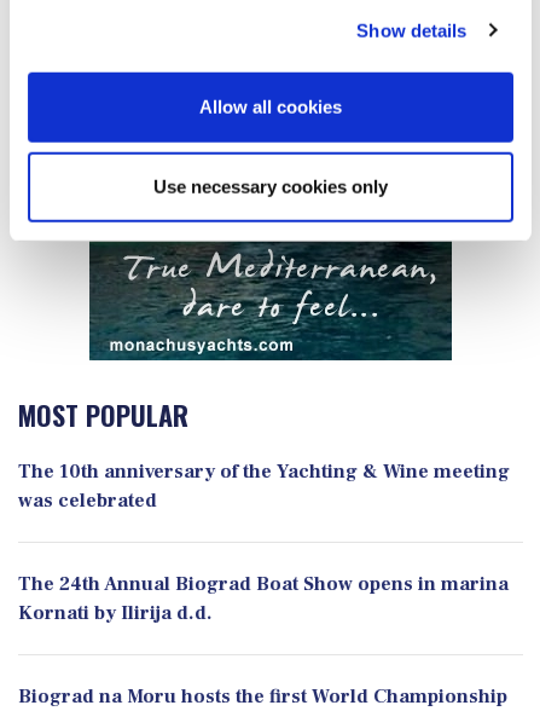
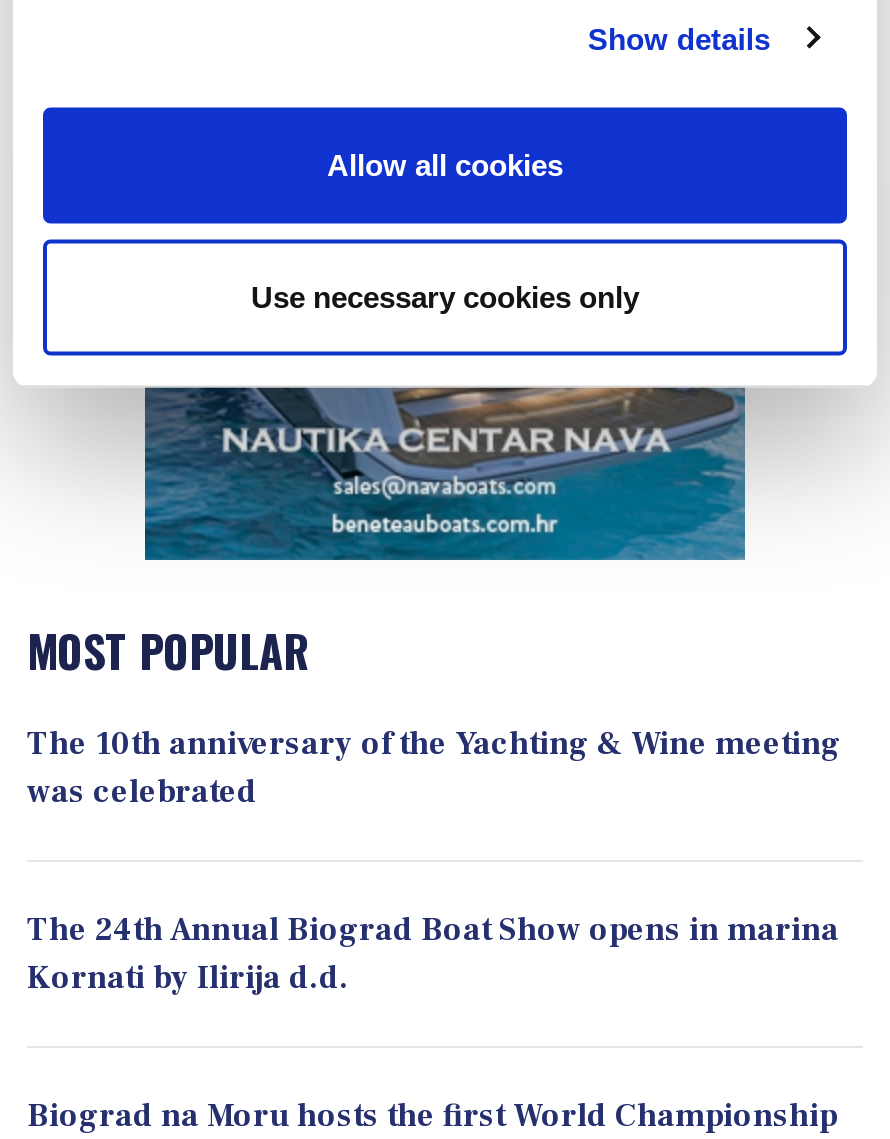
- [image]
+ [image]
